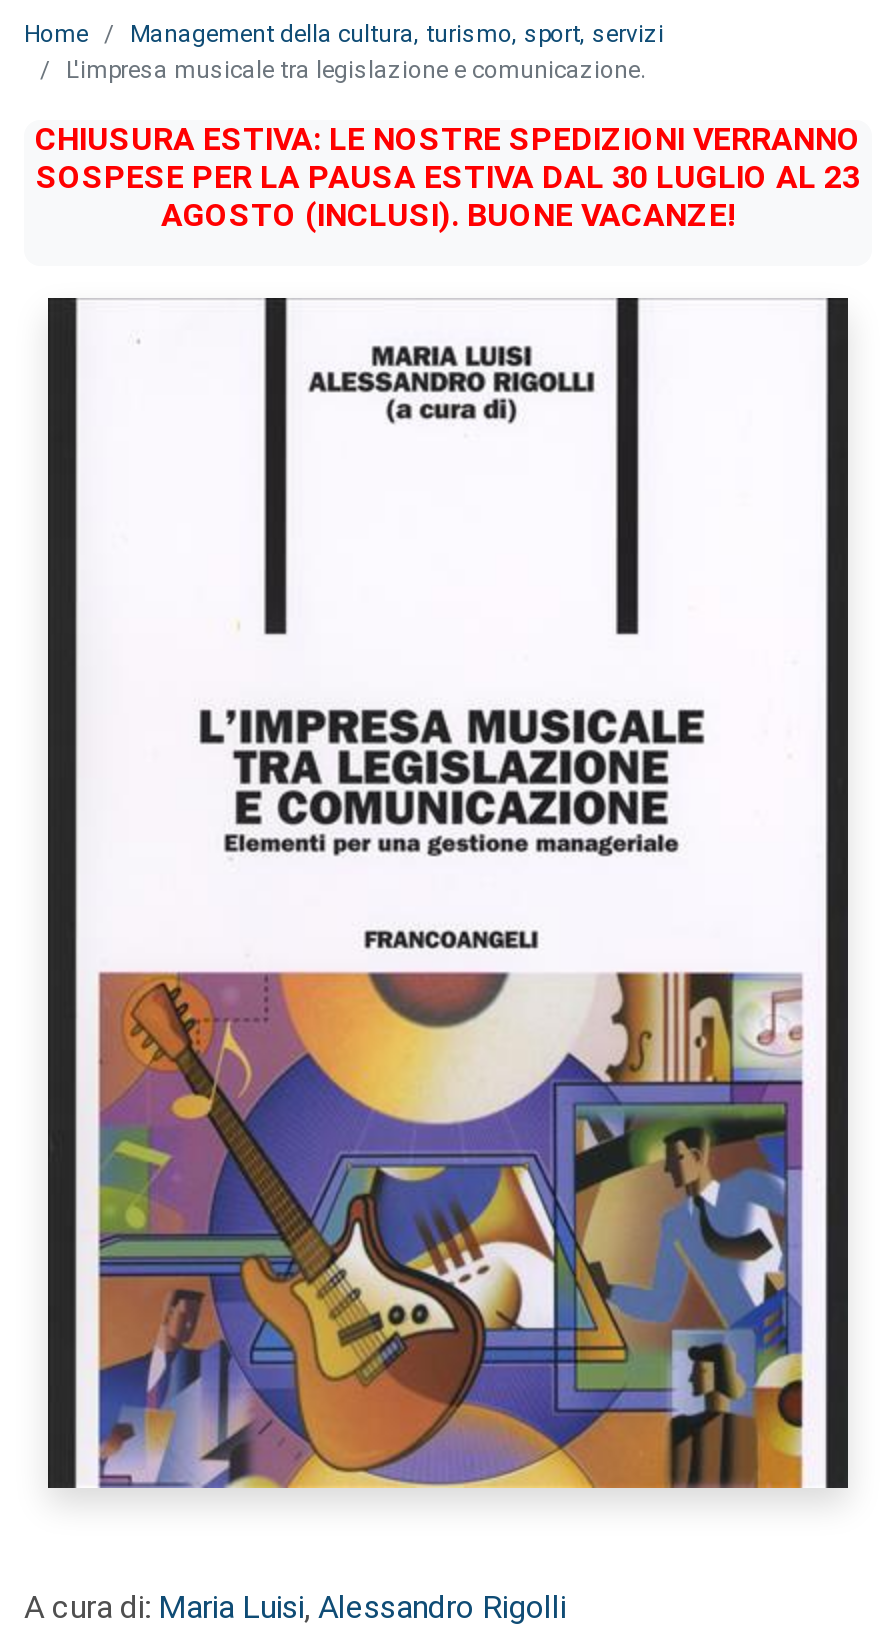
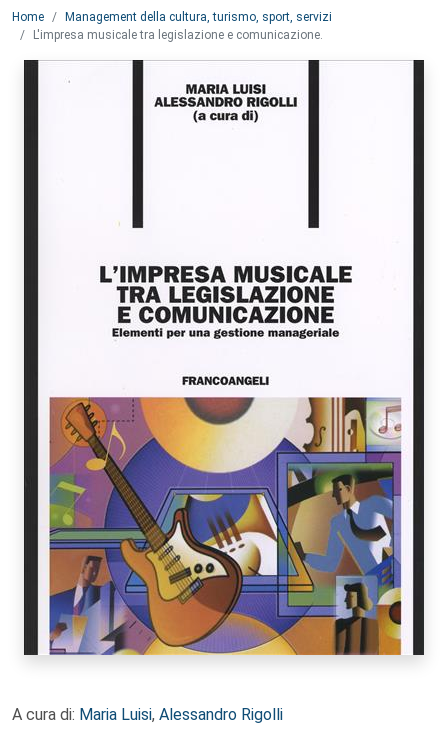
- CHIUSURA ESTIVA: LE NOSTRE SPEDIZIONI VERRANNO
- SOSPESE PER LA PAUSA ESTIVA DAL 30 LUGLIO AL 23
- AGOSTO (INCLUSI). BUONE VACANZE!
